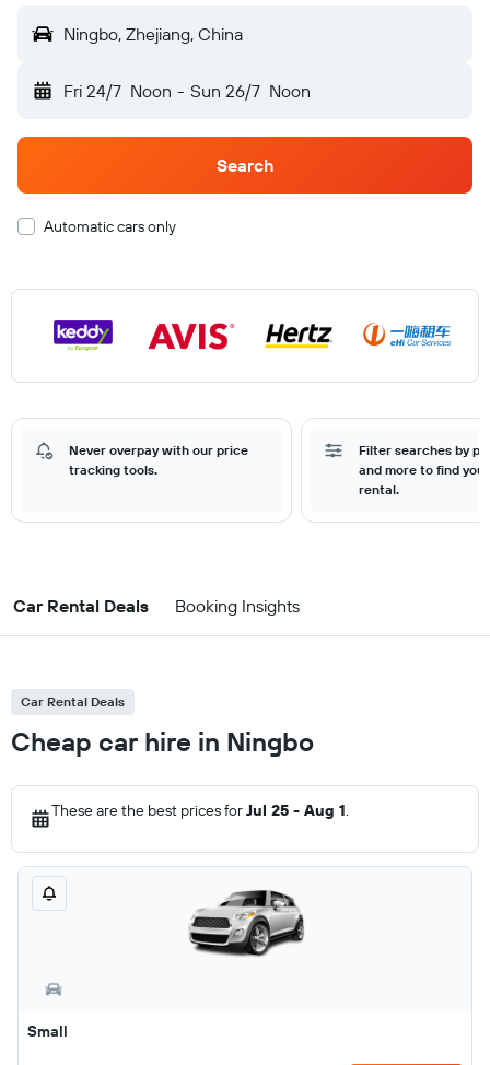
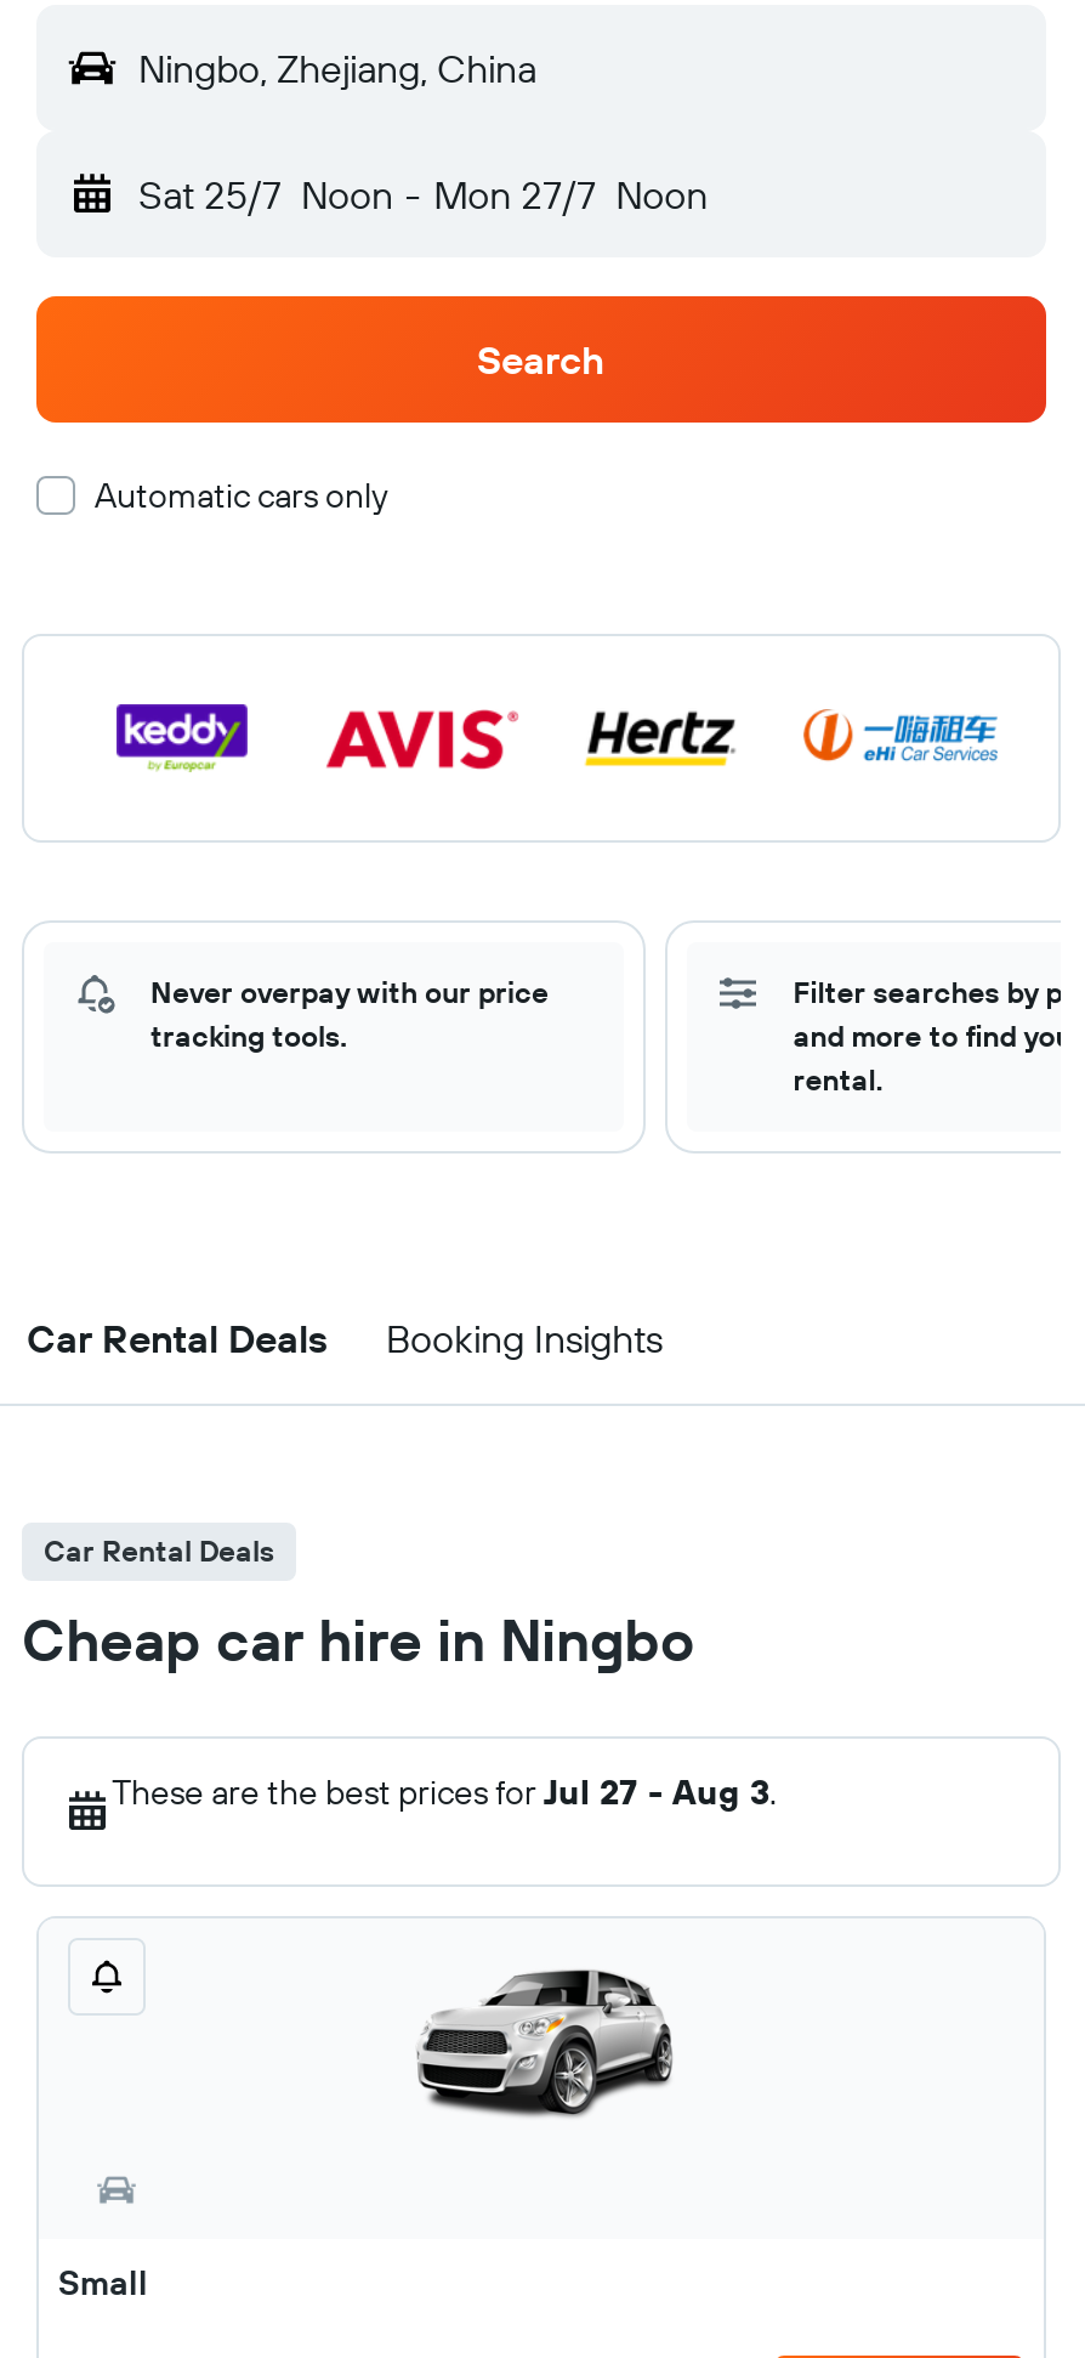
- Fri 24/7 Noon - Sun 26/7 Noon
+ Sat 25/7 Noon - Mon 27/7 Noon

- These are the best prices for Jul 25 - Aug 1.
+ These are the best prices for Jul 27 - Aug 3.
